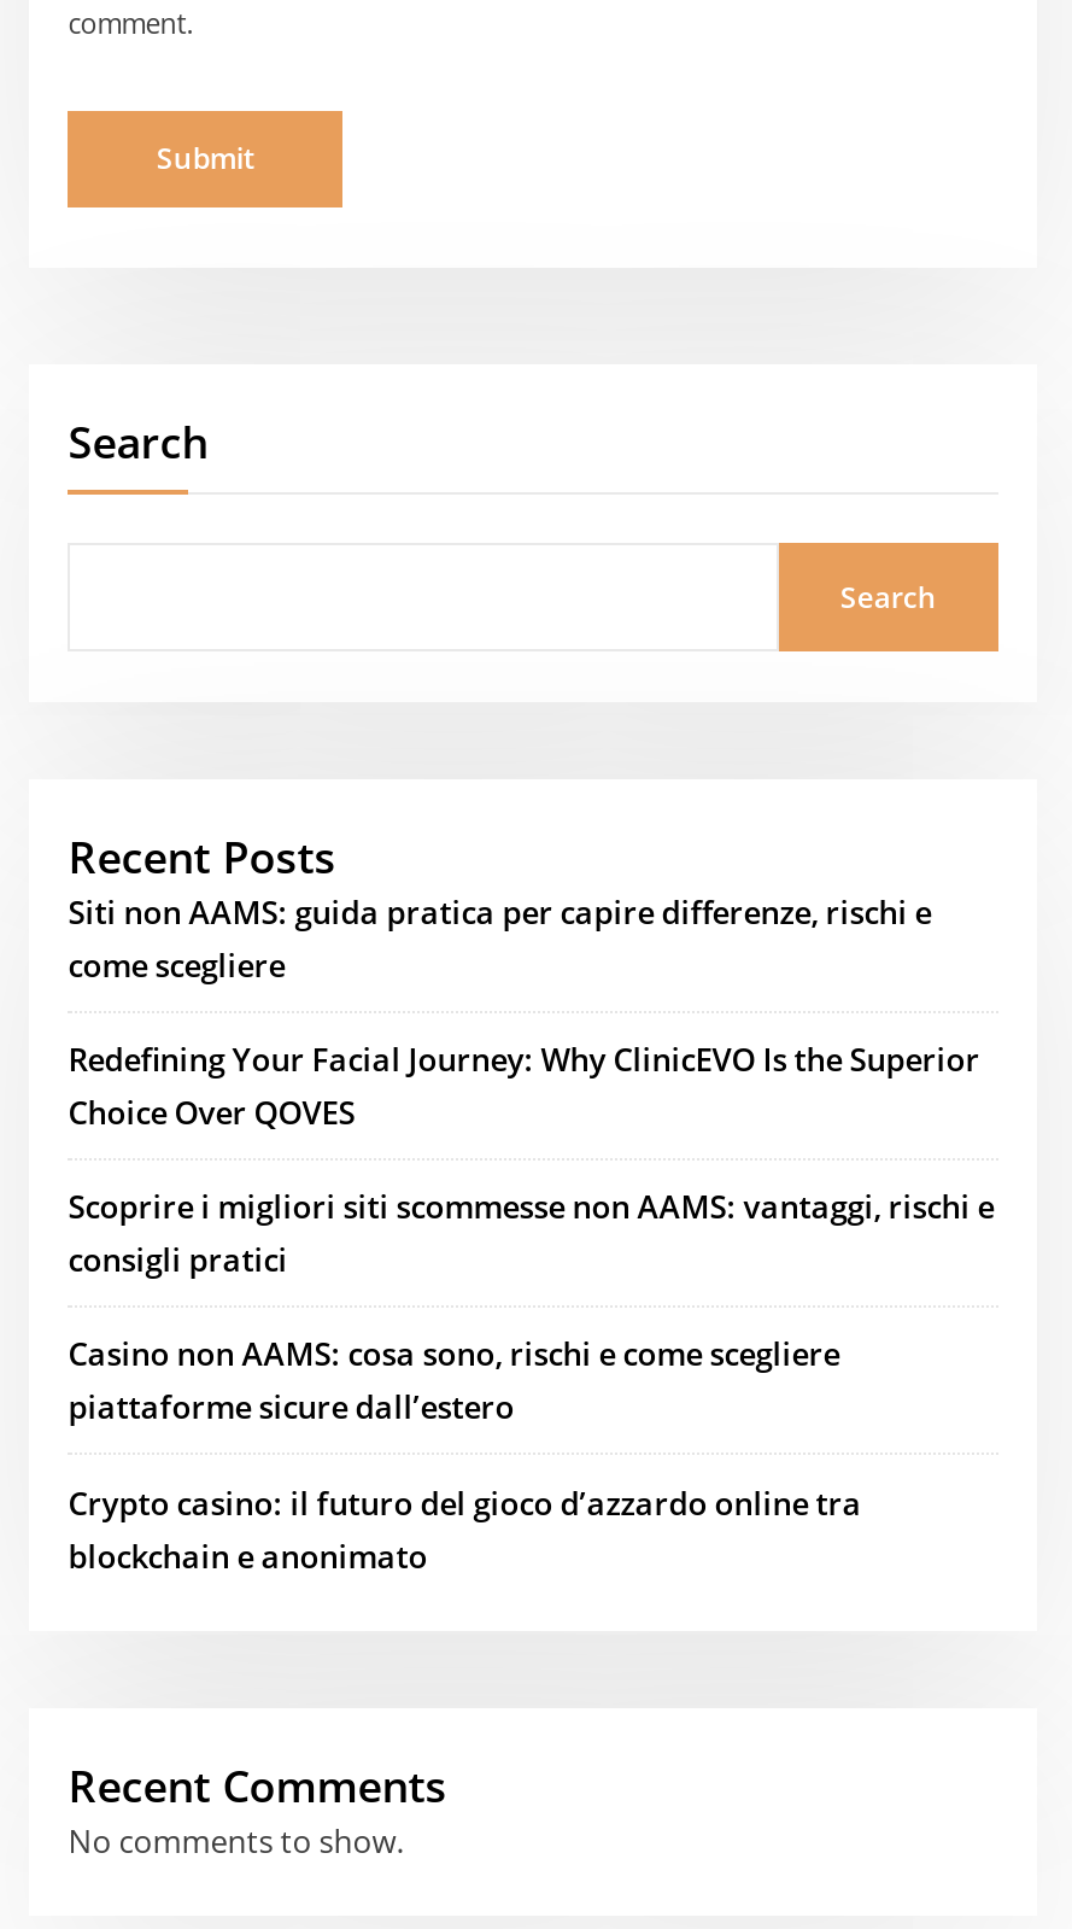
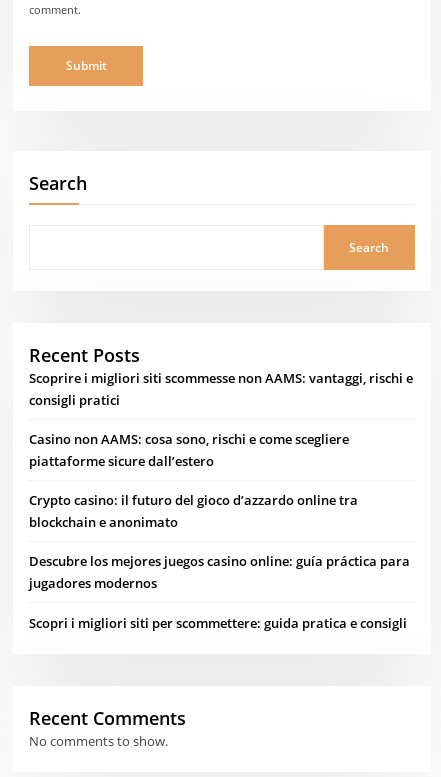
- Siti non AAMS: guida pratica per capire differenze, rischi e
- come scegliere
- Redefining Your Facial Journey: Why ClinicEVO Is the Superior
- Choice Over QOVES

moved up: Scoprire i migliori siti scommesse non AAMS: vantaggi, rischi e | consigli pratici | Casino non AAMS: cosa sono, rischi e come scegliere | piattaforme sicure dall’estero | Crypto casino: il futuro del gioco d’azzardo online tra | blockchain e anonimato

+ Descubre los mejores juegos casino online: guía práctica para
+ jugadores modernos
+ Scopri i migliori siti per scommettere: guida pratica e consigli
